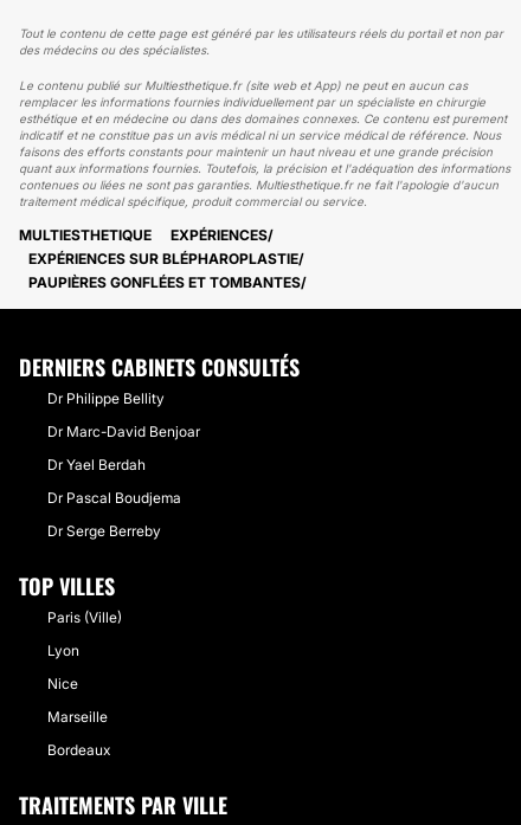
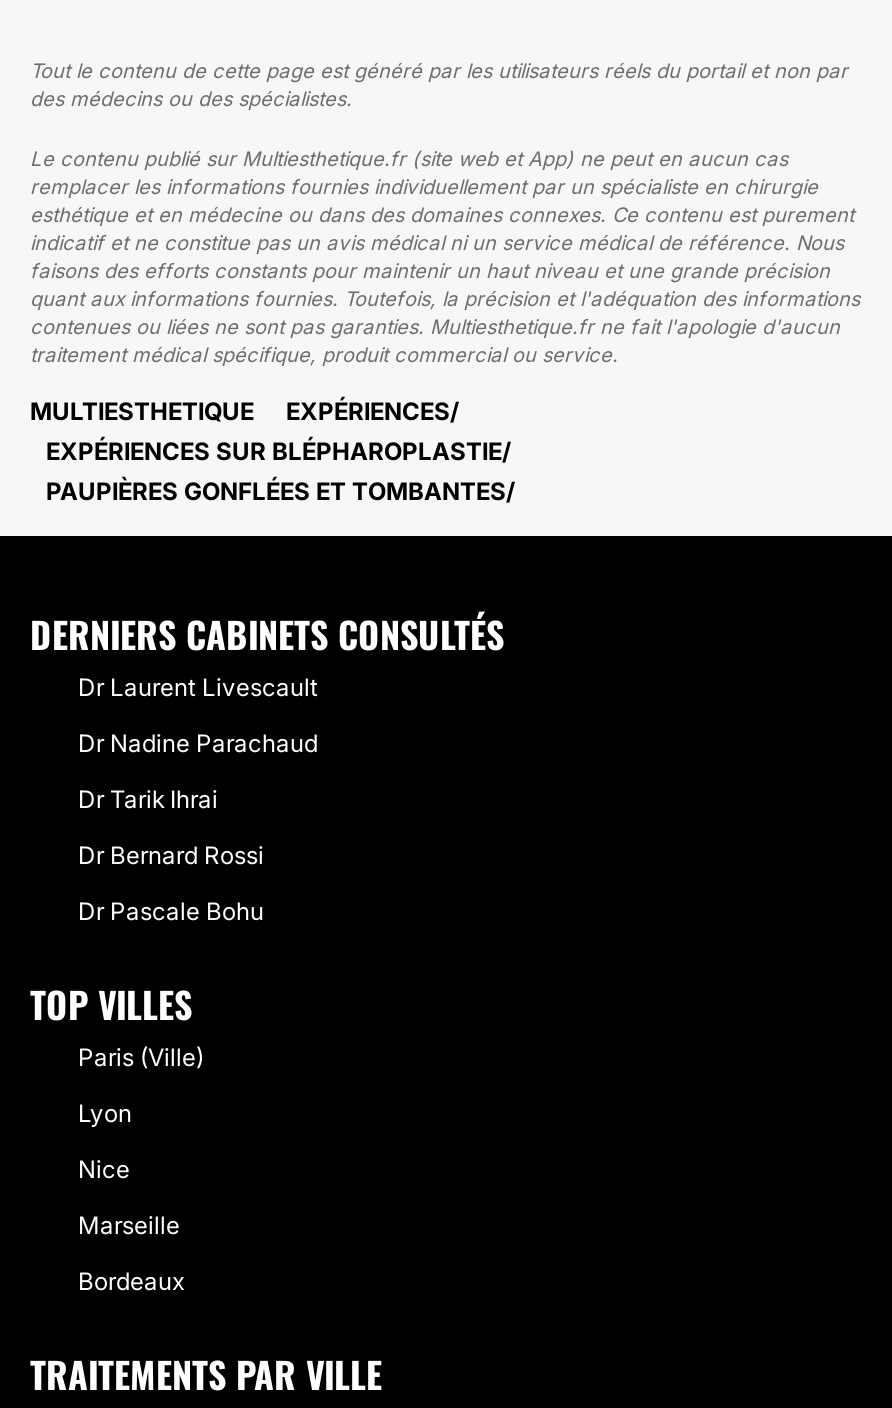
- Dr Philippe Bellity
+ Dr Laurent Livescault

- Dr Marc-David Benjoar
+ Dr Nadine Parachaud

- Dr Yael Berdah
+ Dr Tarik Ihrai

- Dr Pascal Boudjema
+ Dr Bernard Rossi

- Dr Serge Berreby
+ Dr Pascale Bohu
